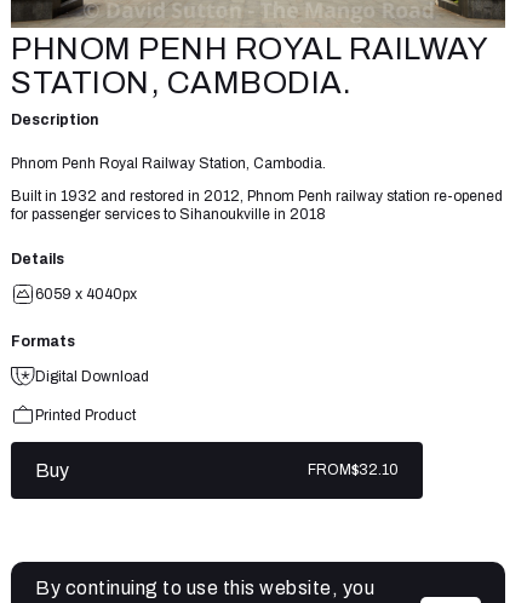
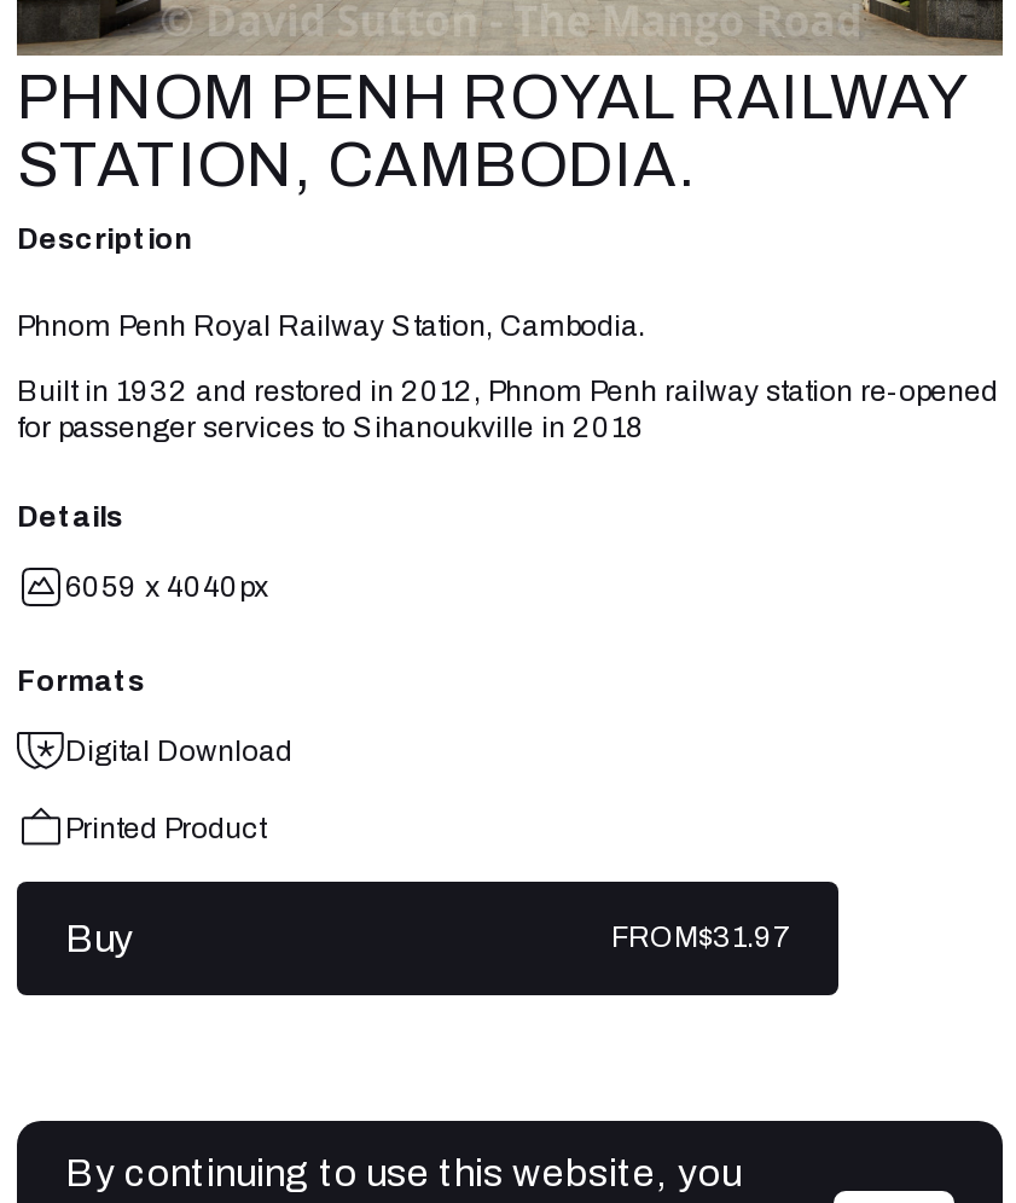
- FROM$32.10
+ FROM$31.97
